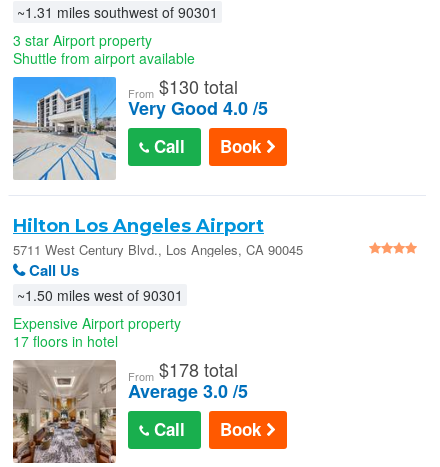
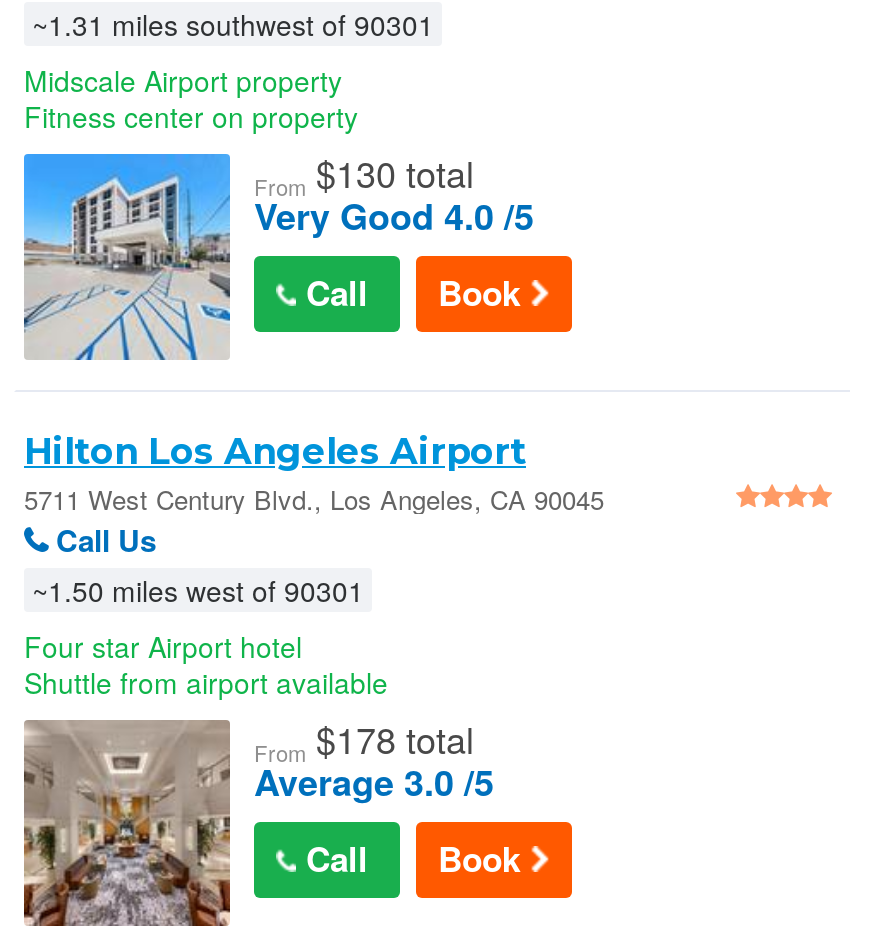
- 3 star Airport property
+ Midscale Airport property
+ Fitness center on property

moved down: Shuttle from airport available

- Expensive Airport property
- 17 floors in hotel
+ Four star Airport hotel
